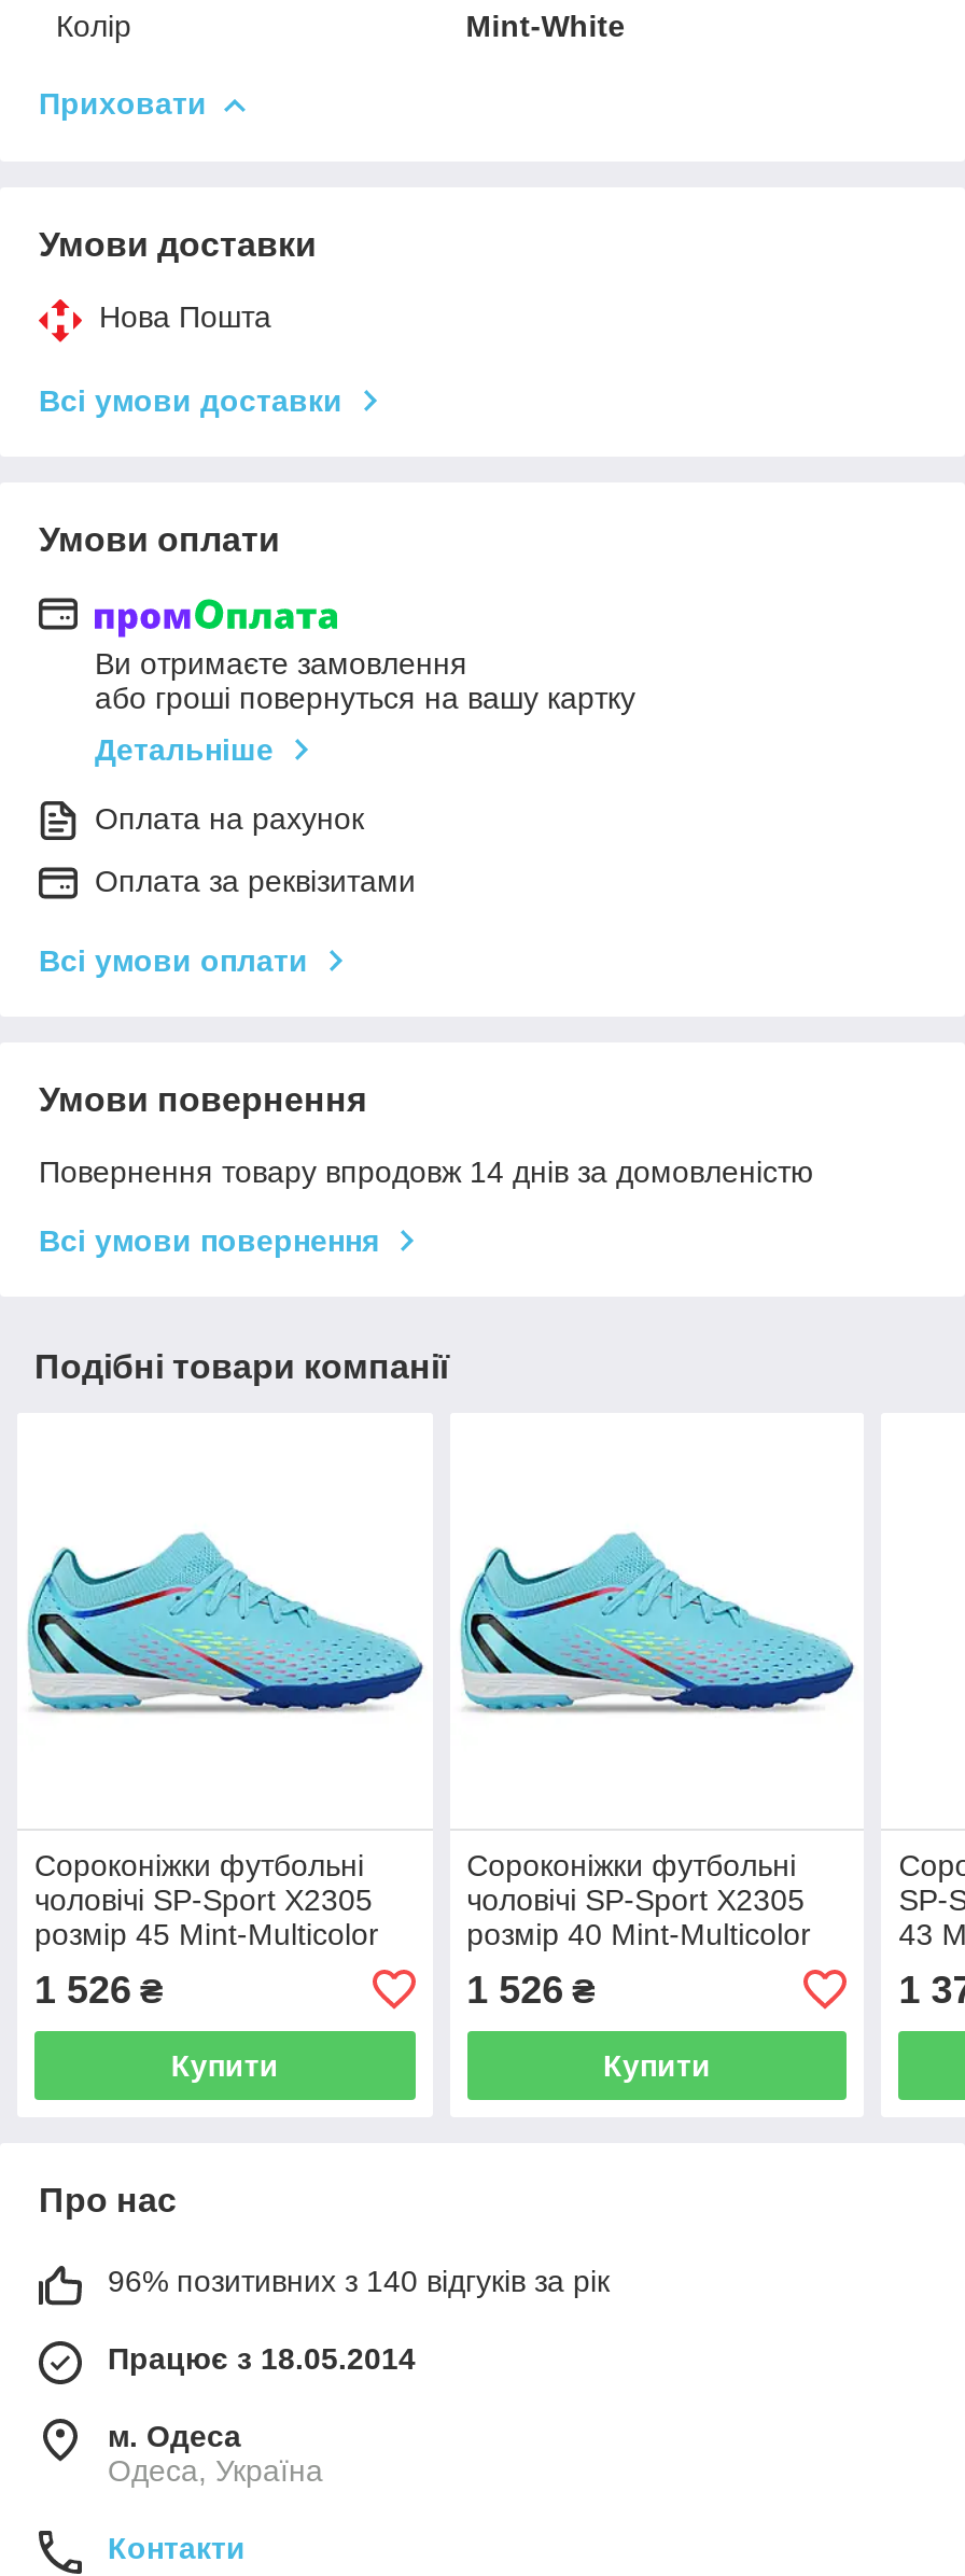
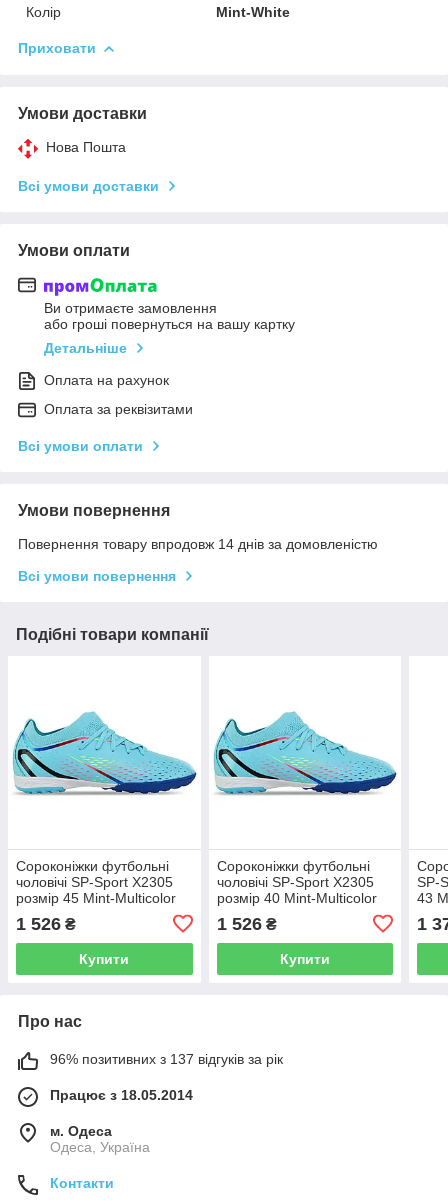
- 96% позитивних з 140 відгуків за рік
+ 96% позитивних з 137 відгуків за рік
